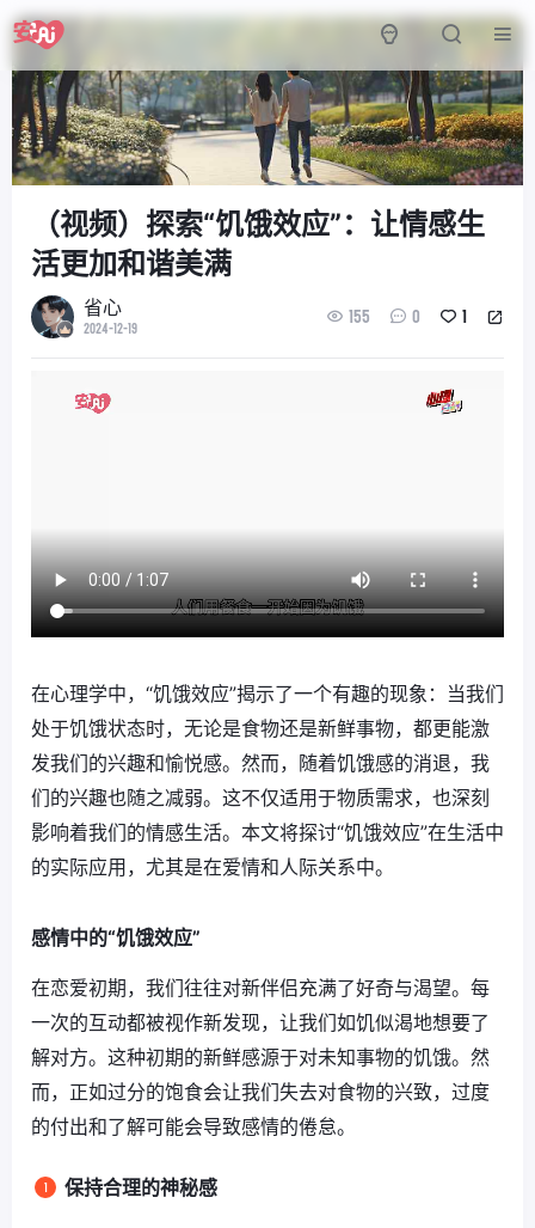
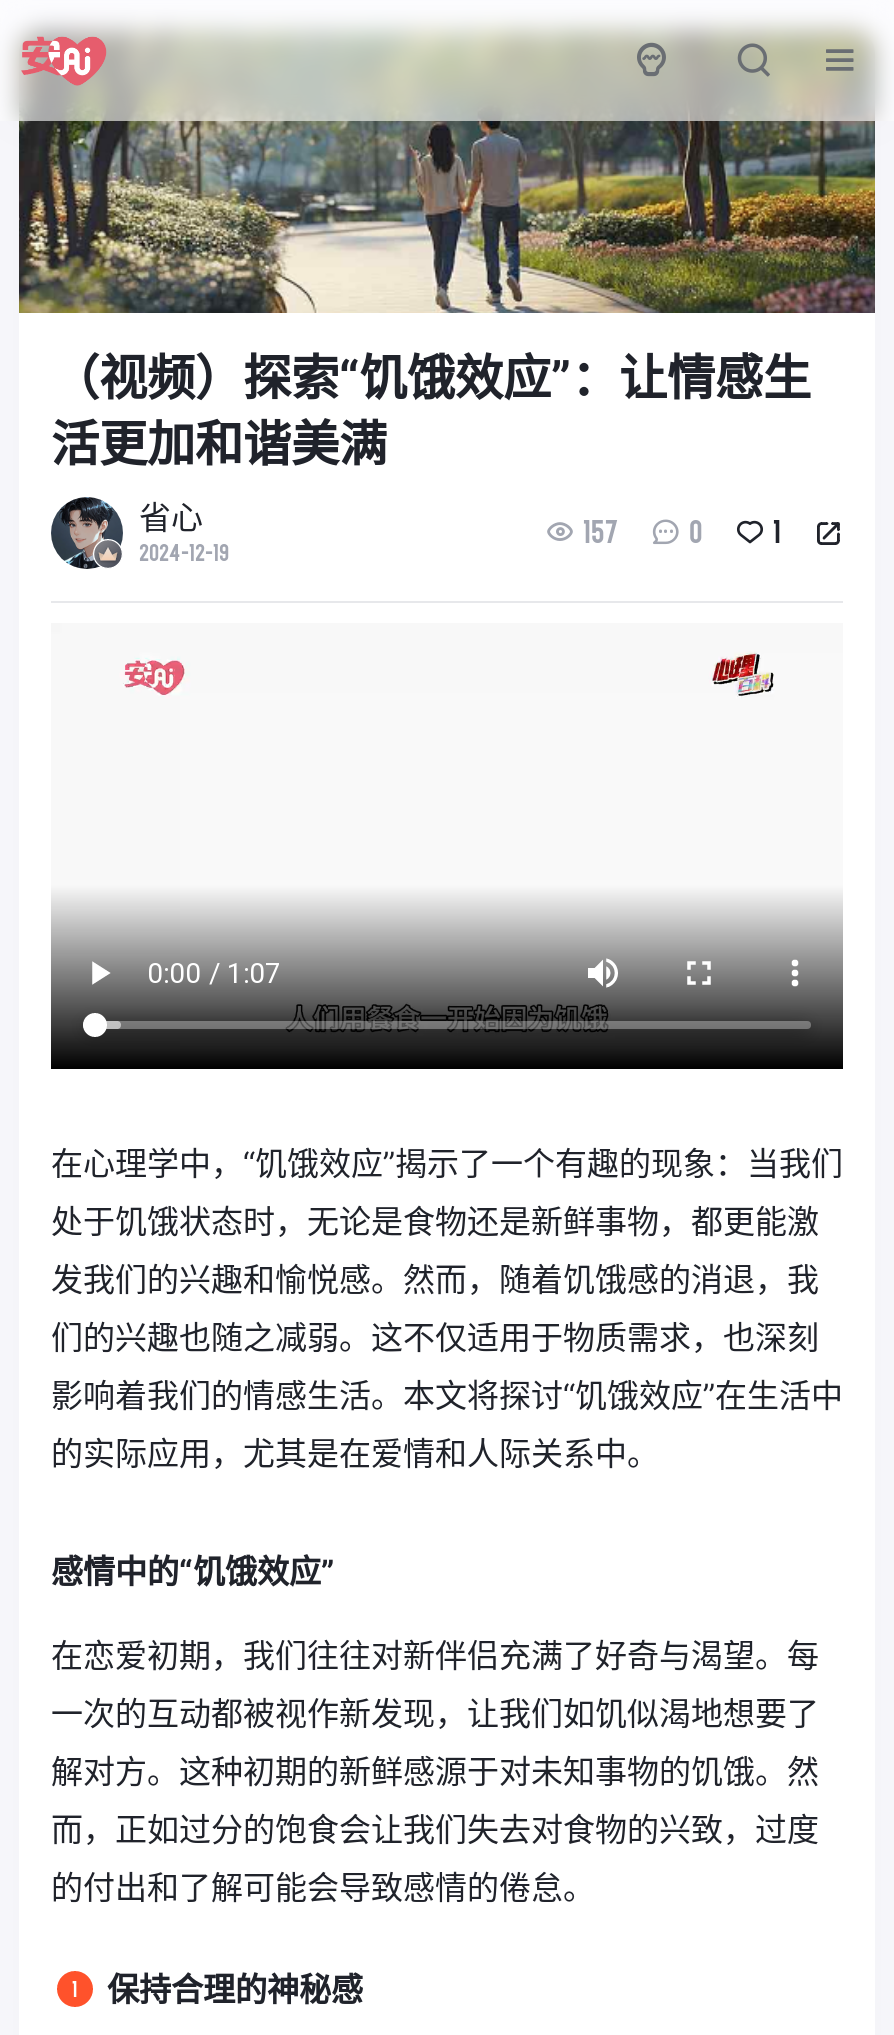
- 155
+ 157
